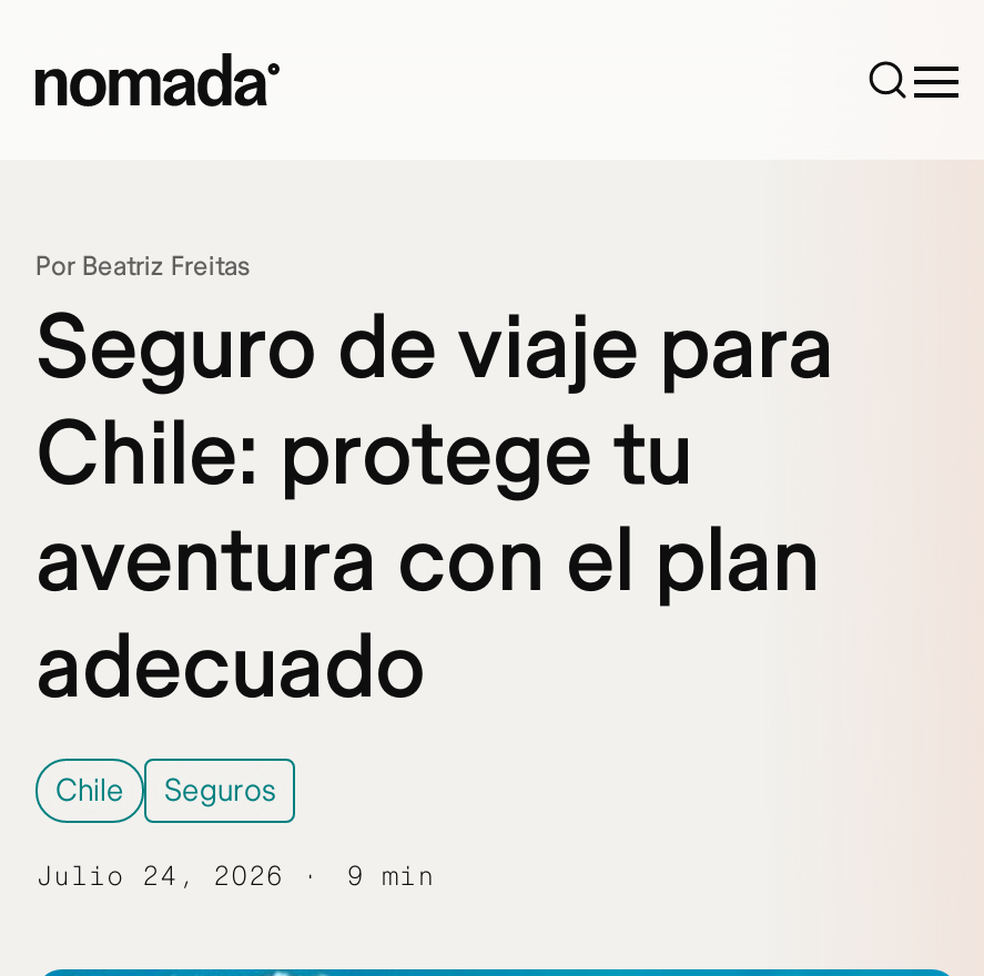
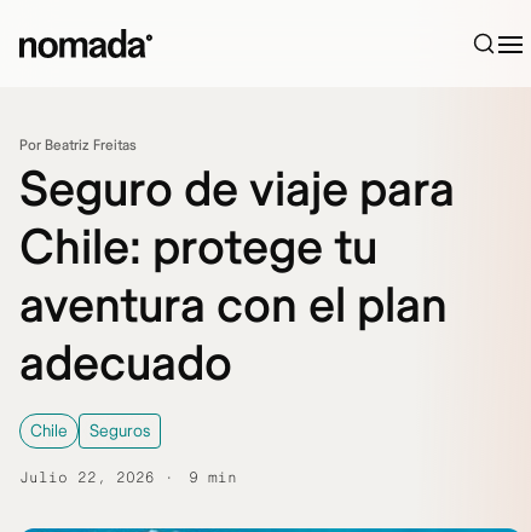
- Julio 24, 2026 9 min
+ Julio 22, 2026 9 min
